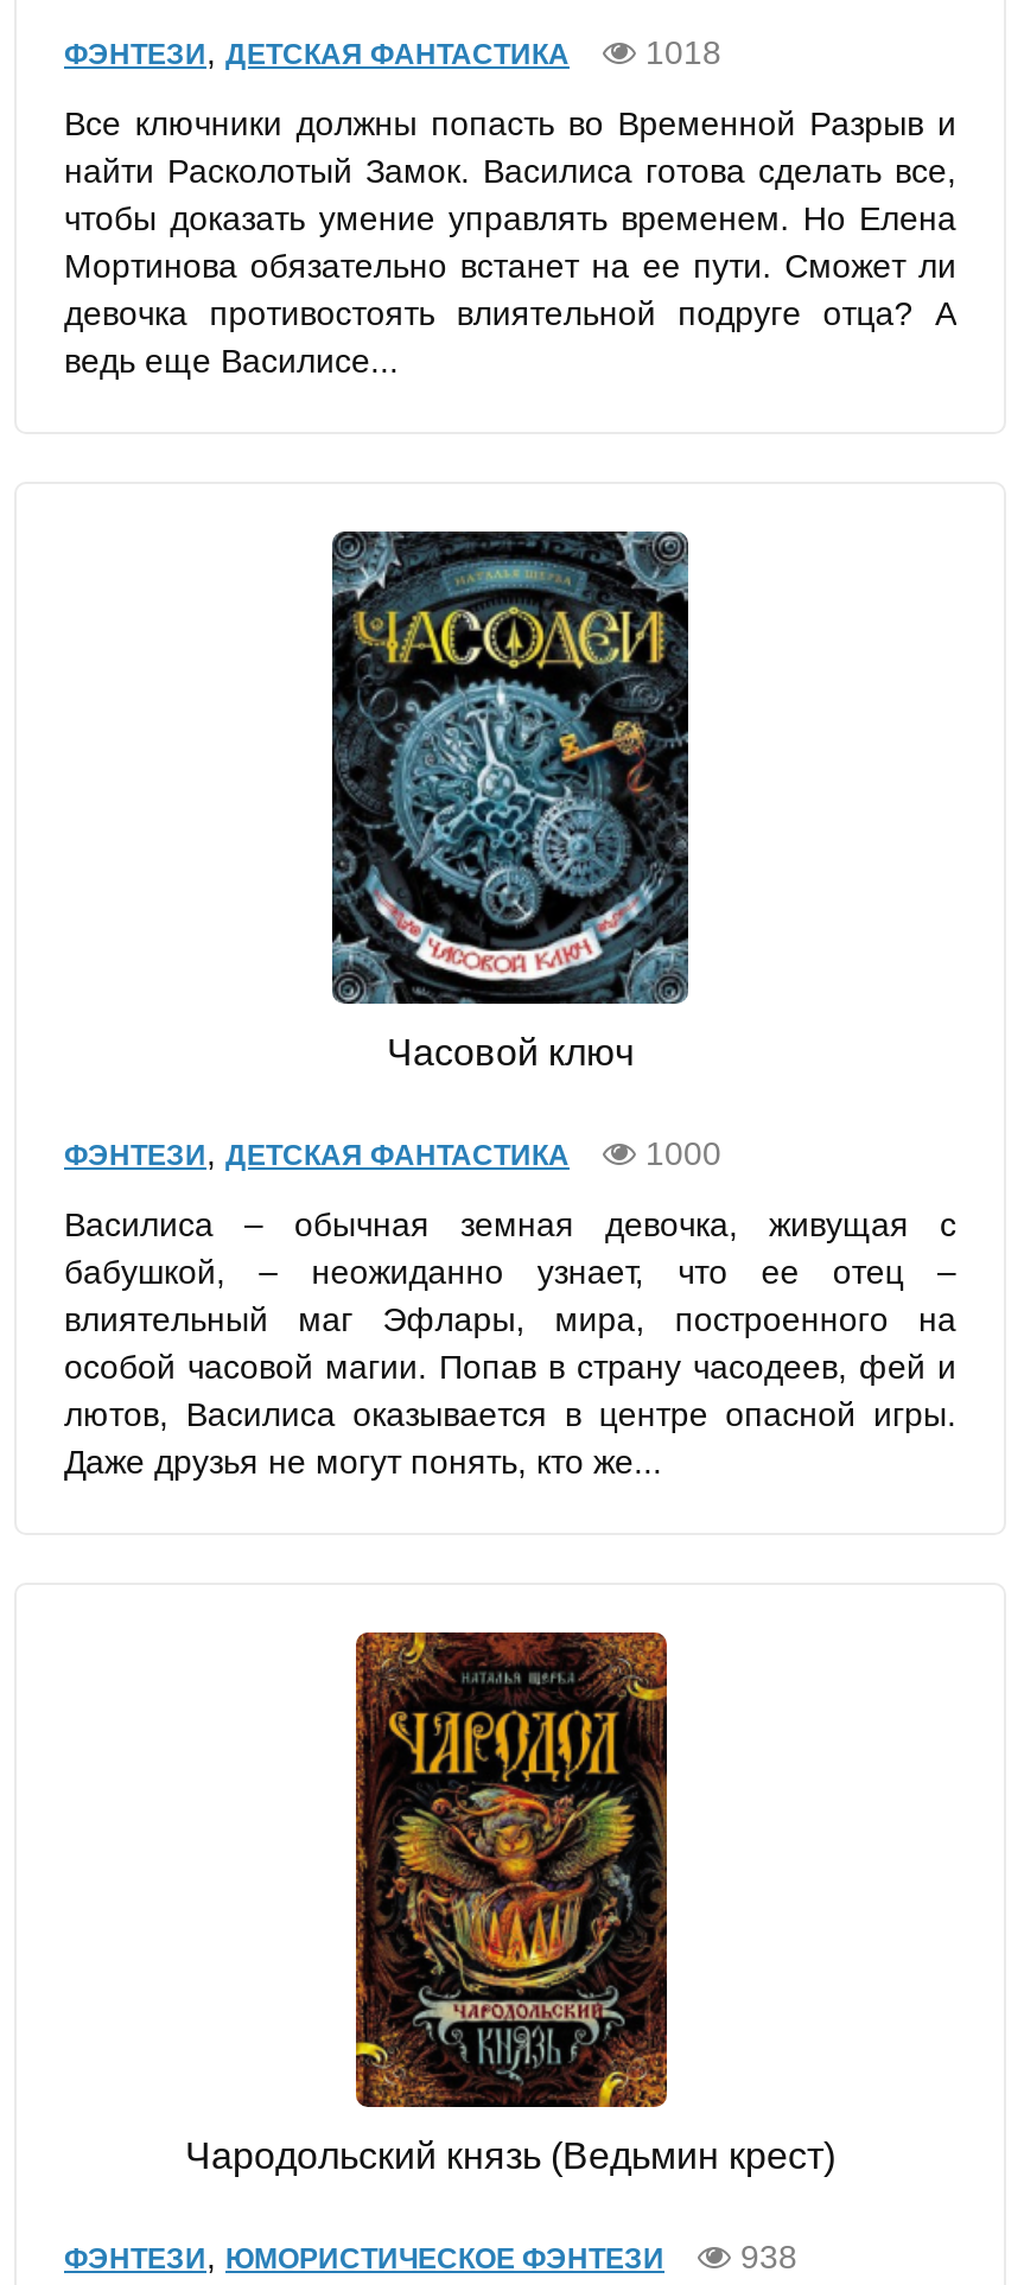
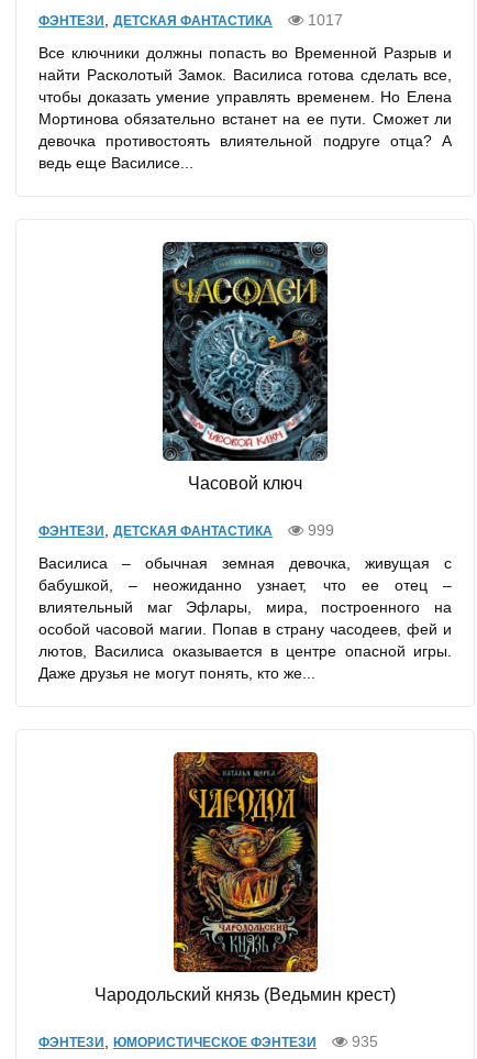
- ФЭНТЕЗИ, ДЕТСКАЯ ФАНТАСТИКА 1018
+ ФЭНТЕЗИ, ДЕТСКАЯ ФАНТАСТИКА 1017

- ФЭНТЕЗИ, ДЕТСКАЯ ФАНТАСТИКА 1000
+ ФЭНТЕЗИ, ДЕТСКАЯ ФАНТАСТИКА 999

- ФЭНТЕЗИ, ЮМОРИСТИЧЕСКОЕ ФЭНТЕЗИ 938
+ ФЭНТЕЗИ, ЮМОРИСТИЧЕСКОЕ ФЭНТЕЗИ 935
